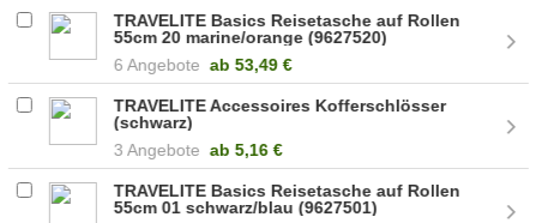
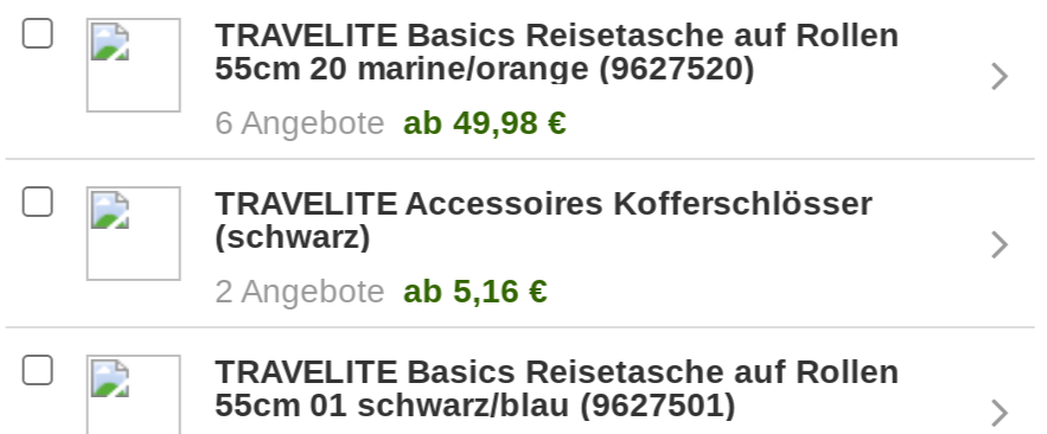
- 6 Angebote ab 53,49 €
+ 6 Angebote ab 49,98 €

- 3 Angebote ab 5,16 €
+ 2 Angebote ab 5,16 €
